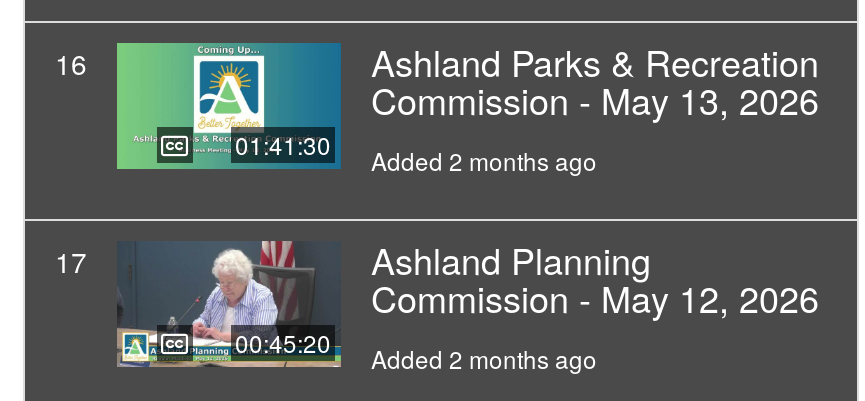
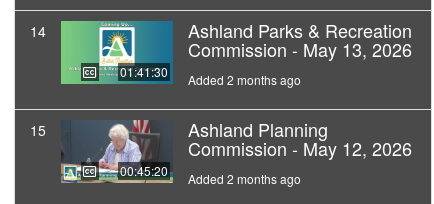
- 16
+ 14

- 17
+ 15
